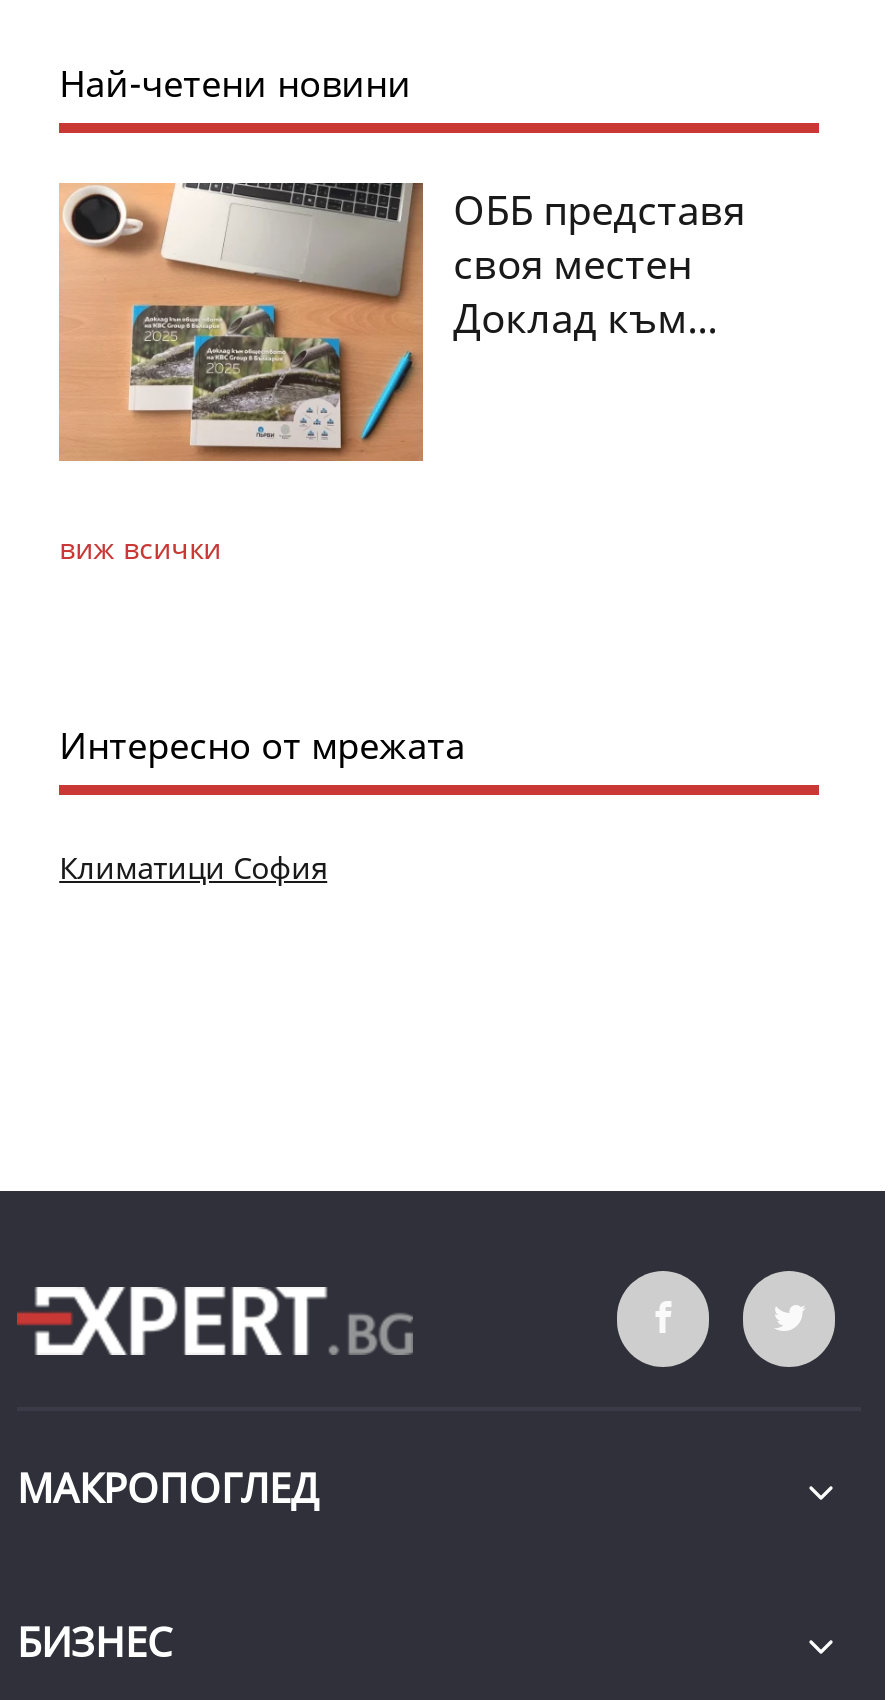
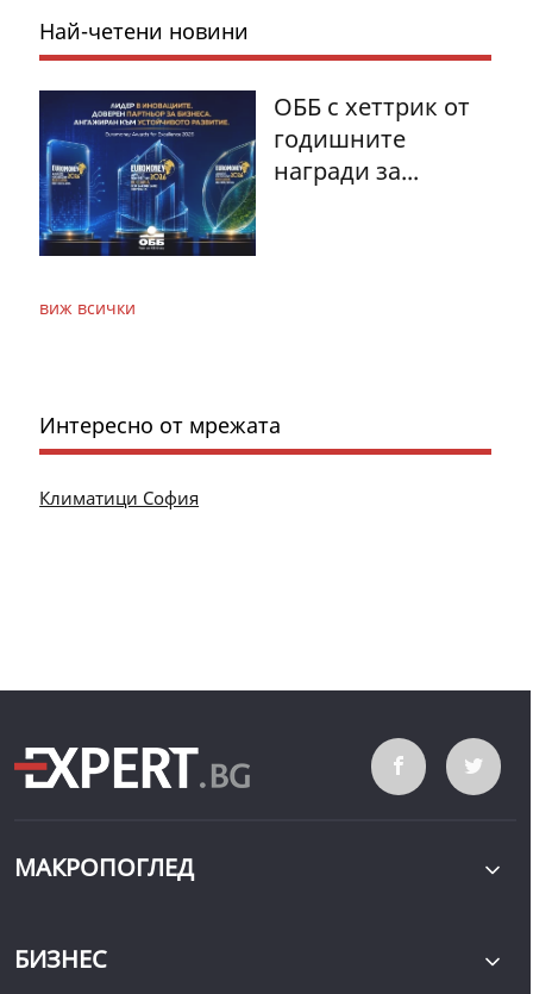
- [image]
- ОББ представя
- своя местен
- Доклад към...
+ [image]
+ ОББ с хеттрик от
+ годишните
+ награди за...
